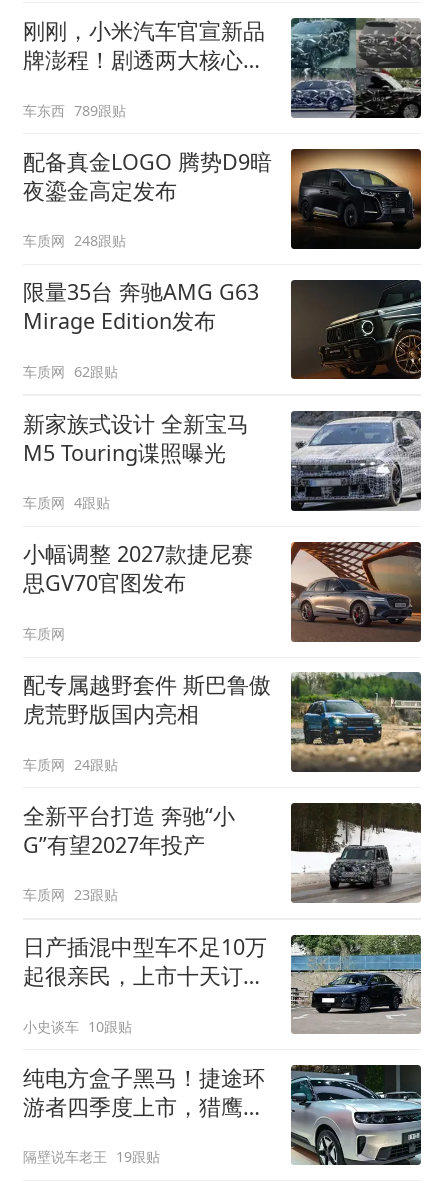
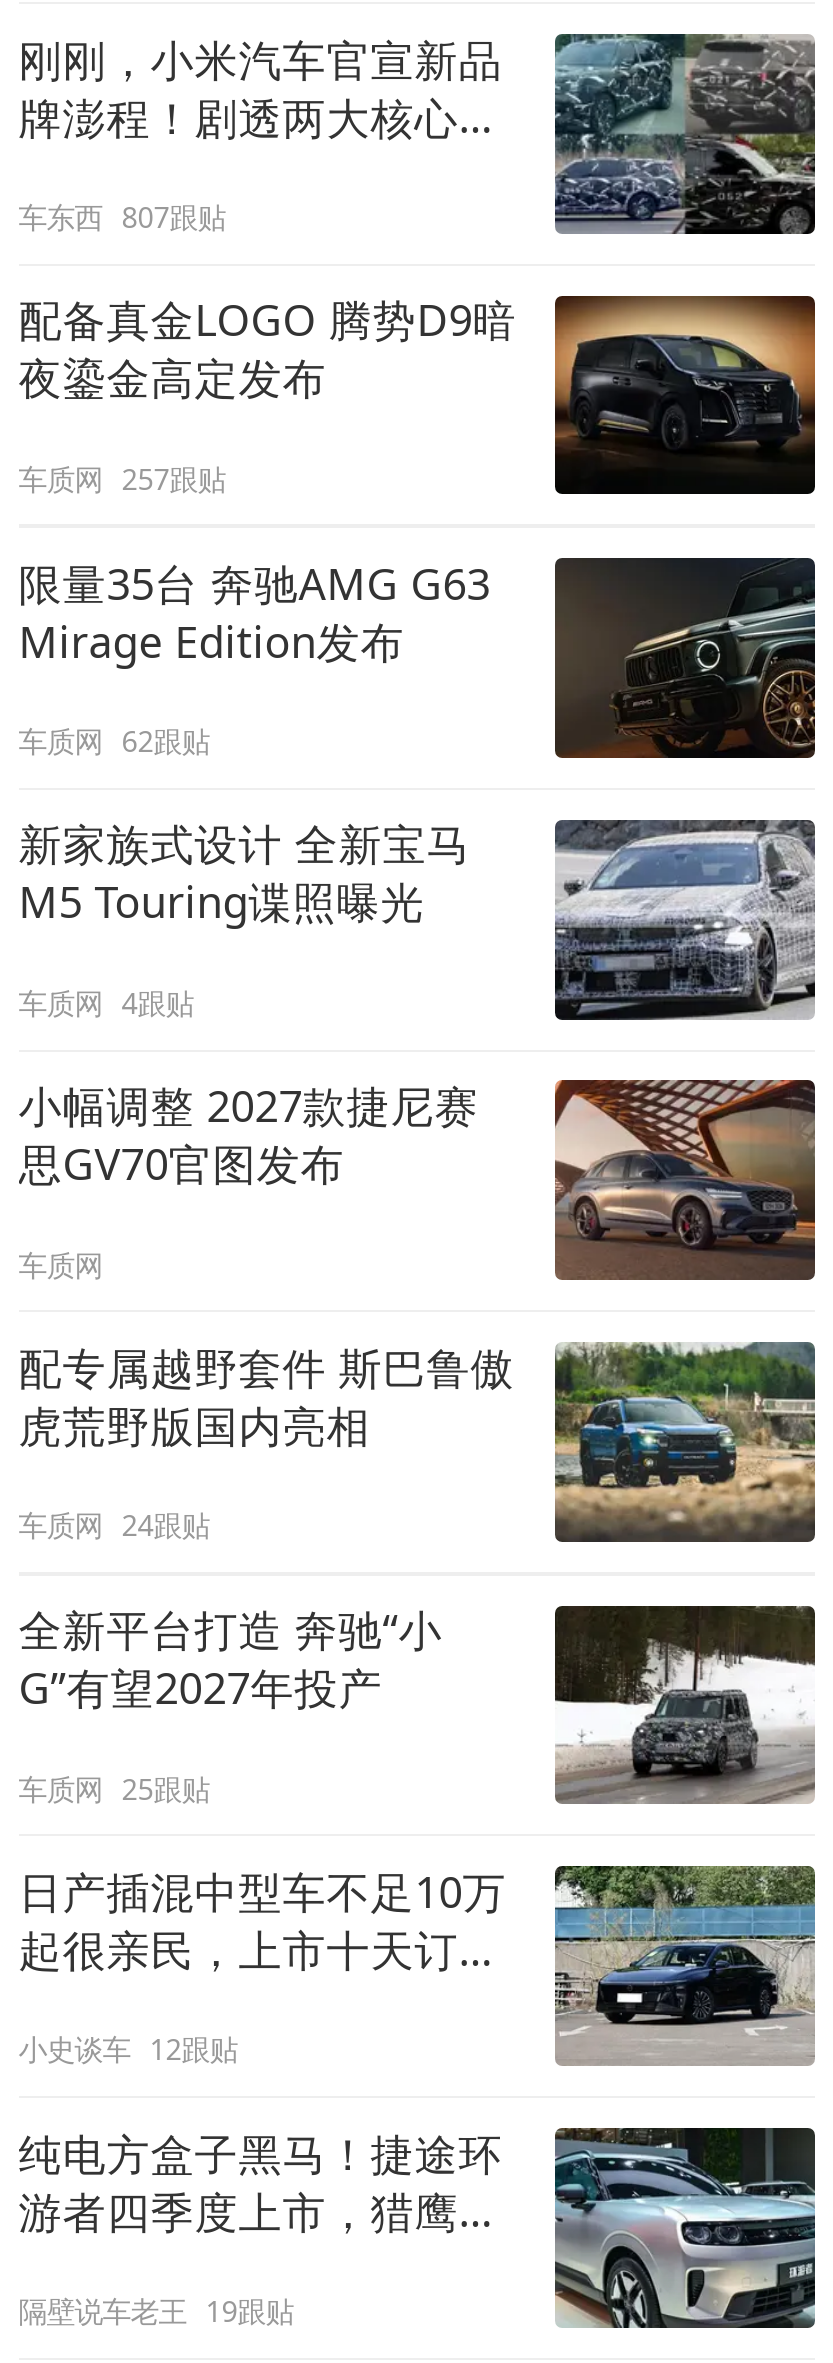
- 车东西 789跟贴
+ 车东西 807跟贴

- 车质网 248跟贴
+ 车质网 257跟贴

- 车质网 23跟贴
+ 车质网 25跟贴

- 小史谈车 10跟贴
+ 小史谈车 12跟贴
